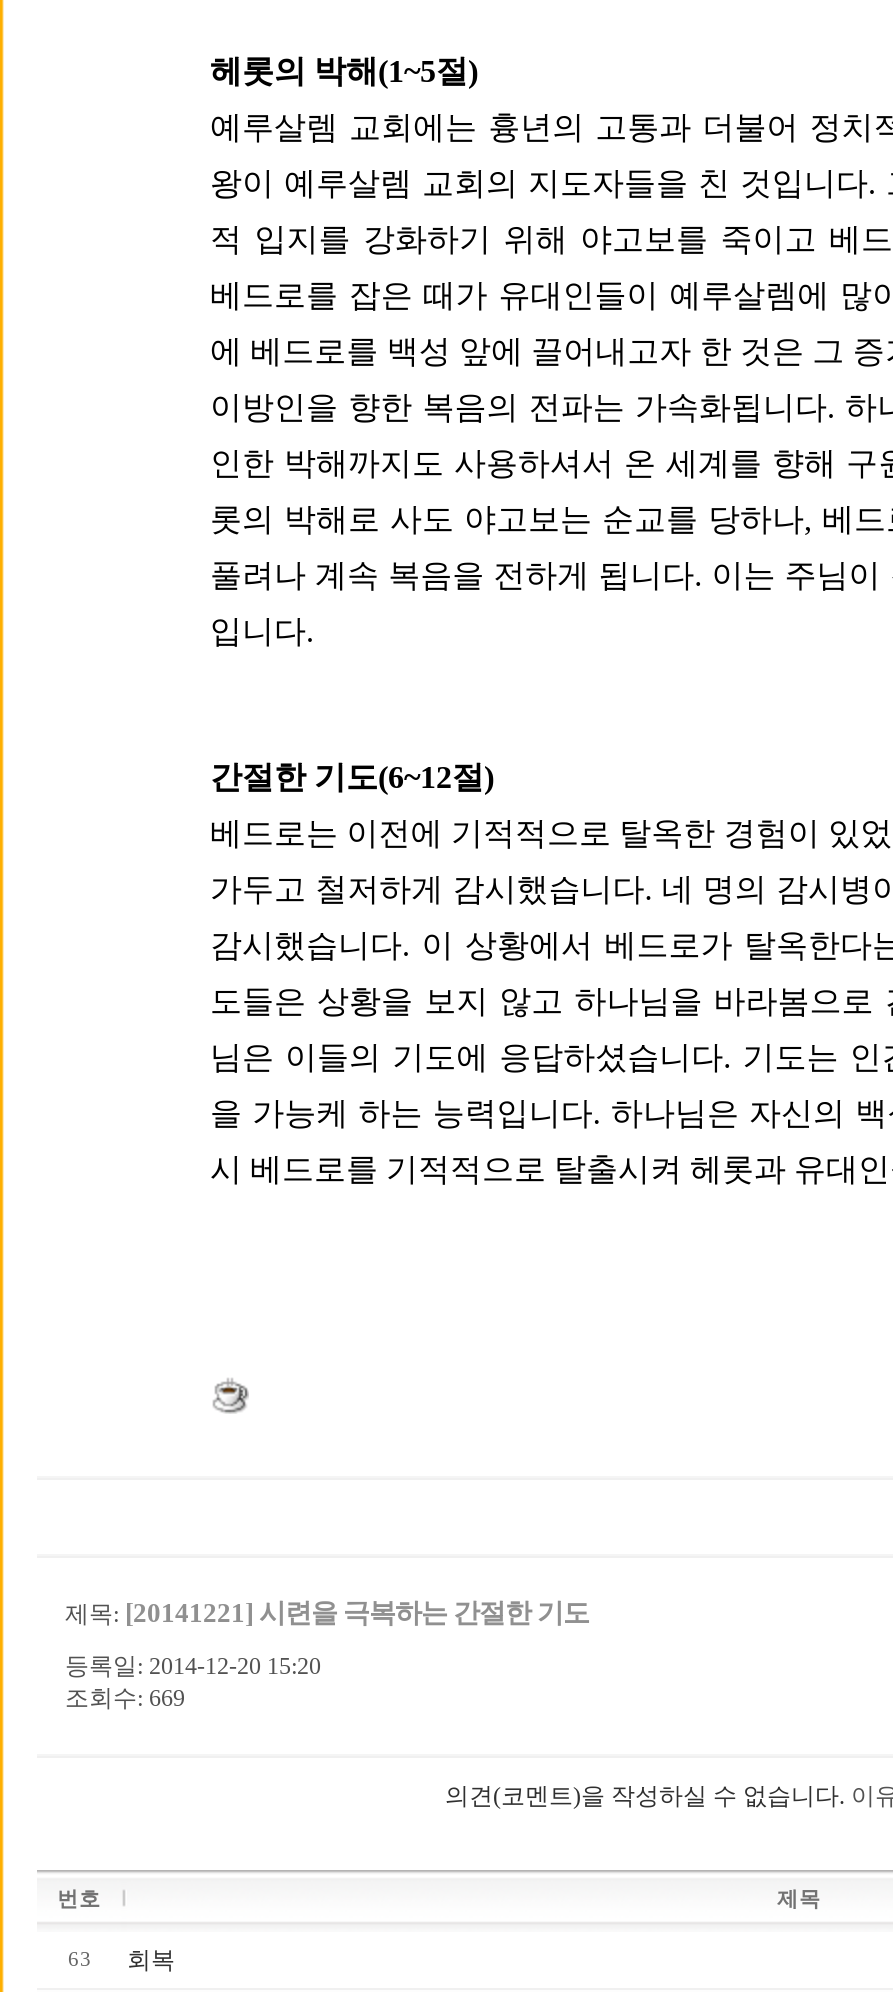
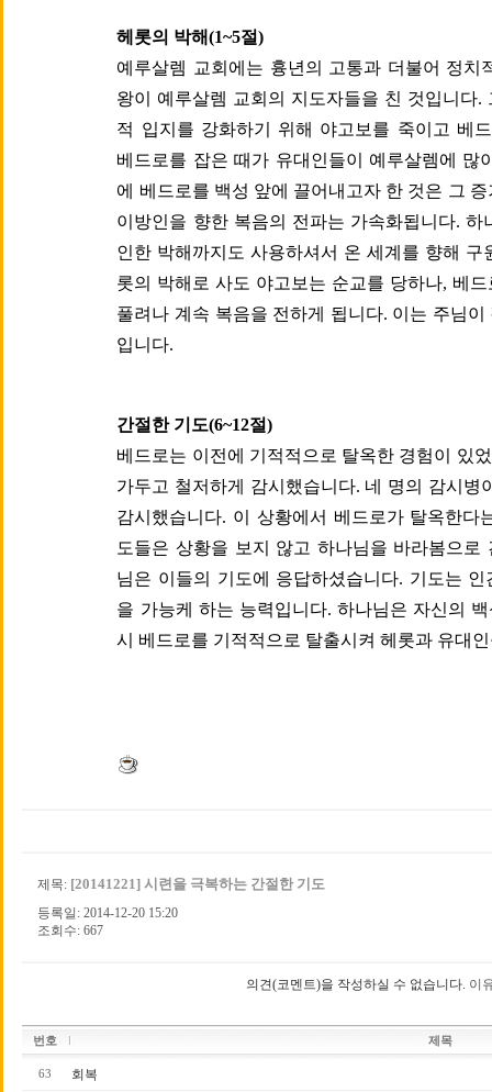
- 조회수: 669
+ 조회수: 667
